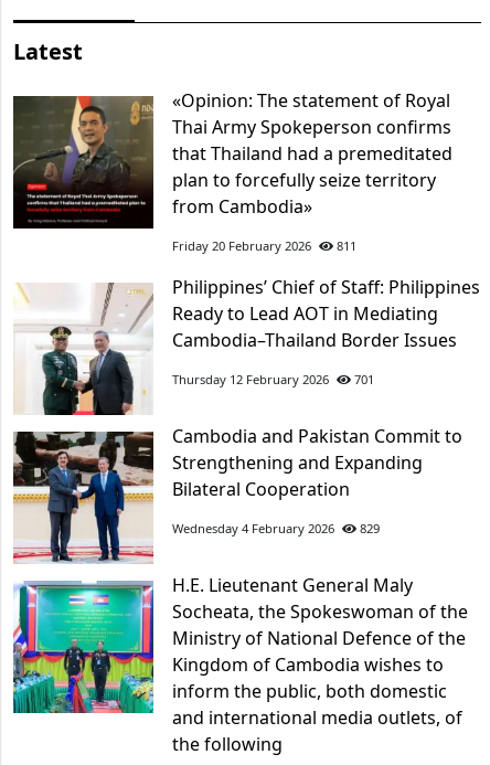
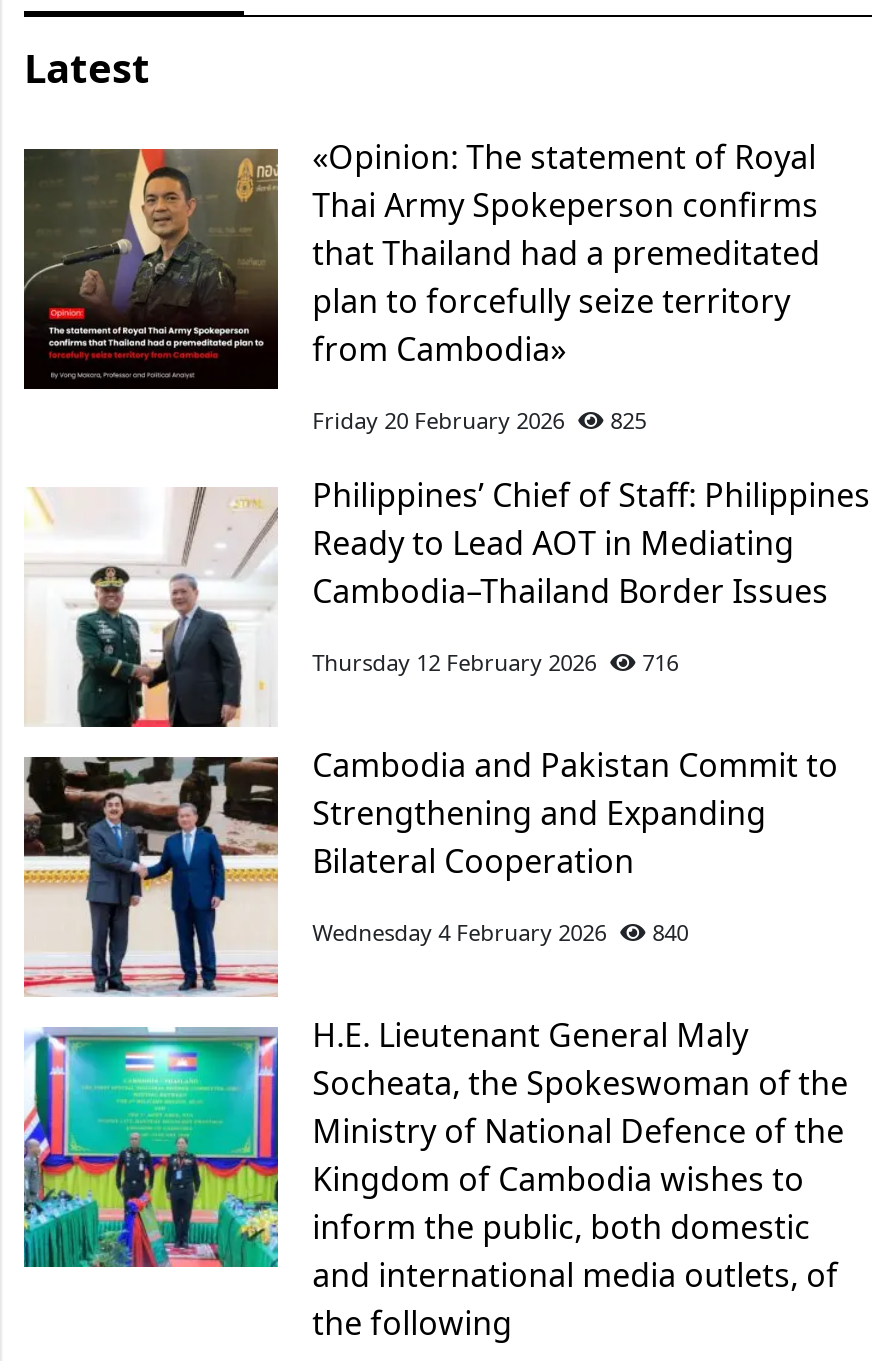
- Friday 20 February 2026 811
+ Friday 20 February 2026 825

- Thursday 12 February 2026 701
+ Thursday 12 February 2026 716

- Wednesday 4 February 2026 829
+ Wednesday 4 February 2026 840
